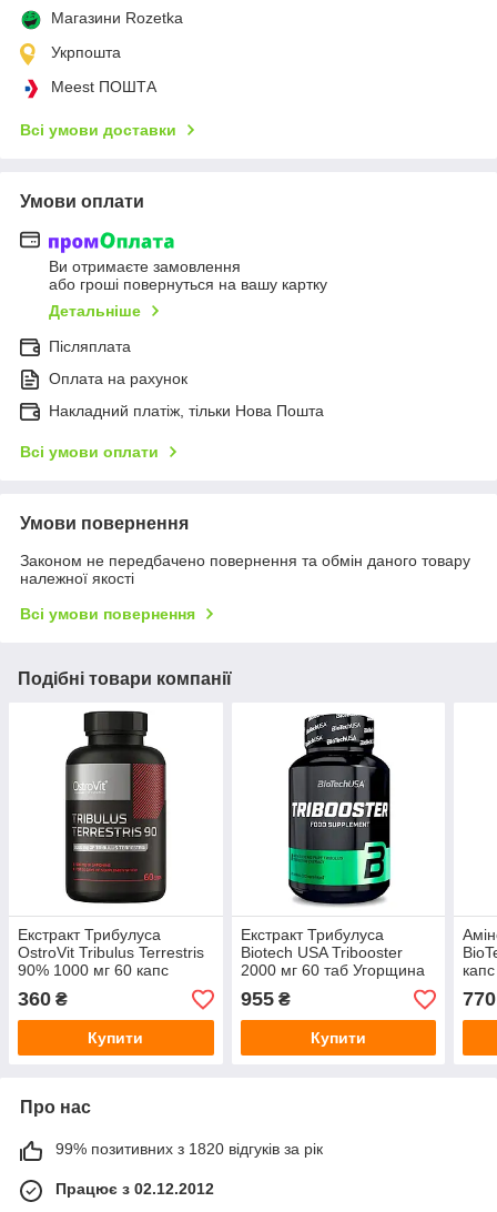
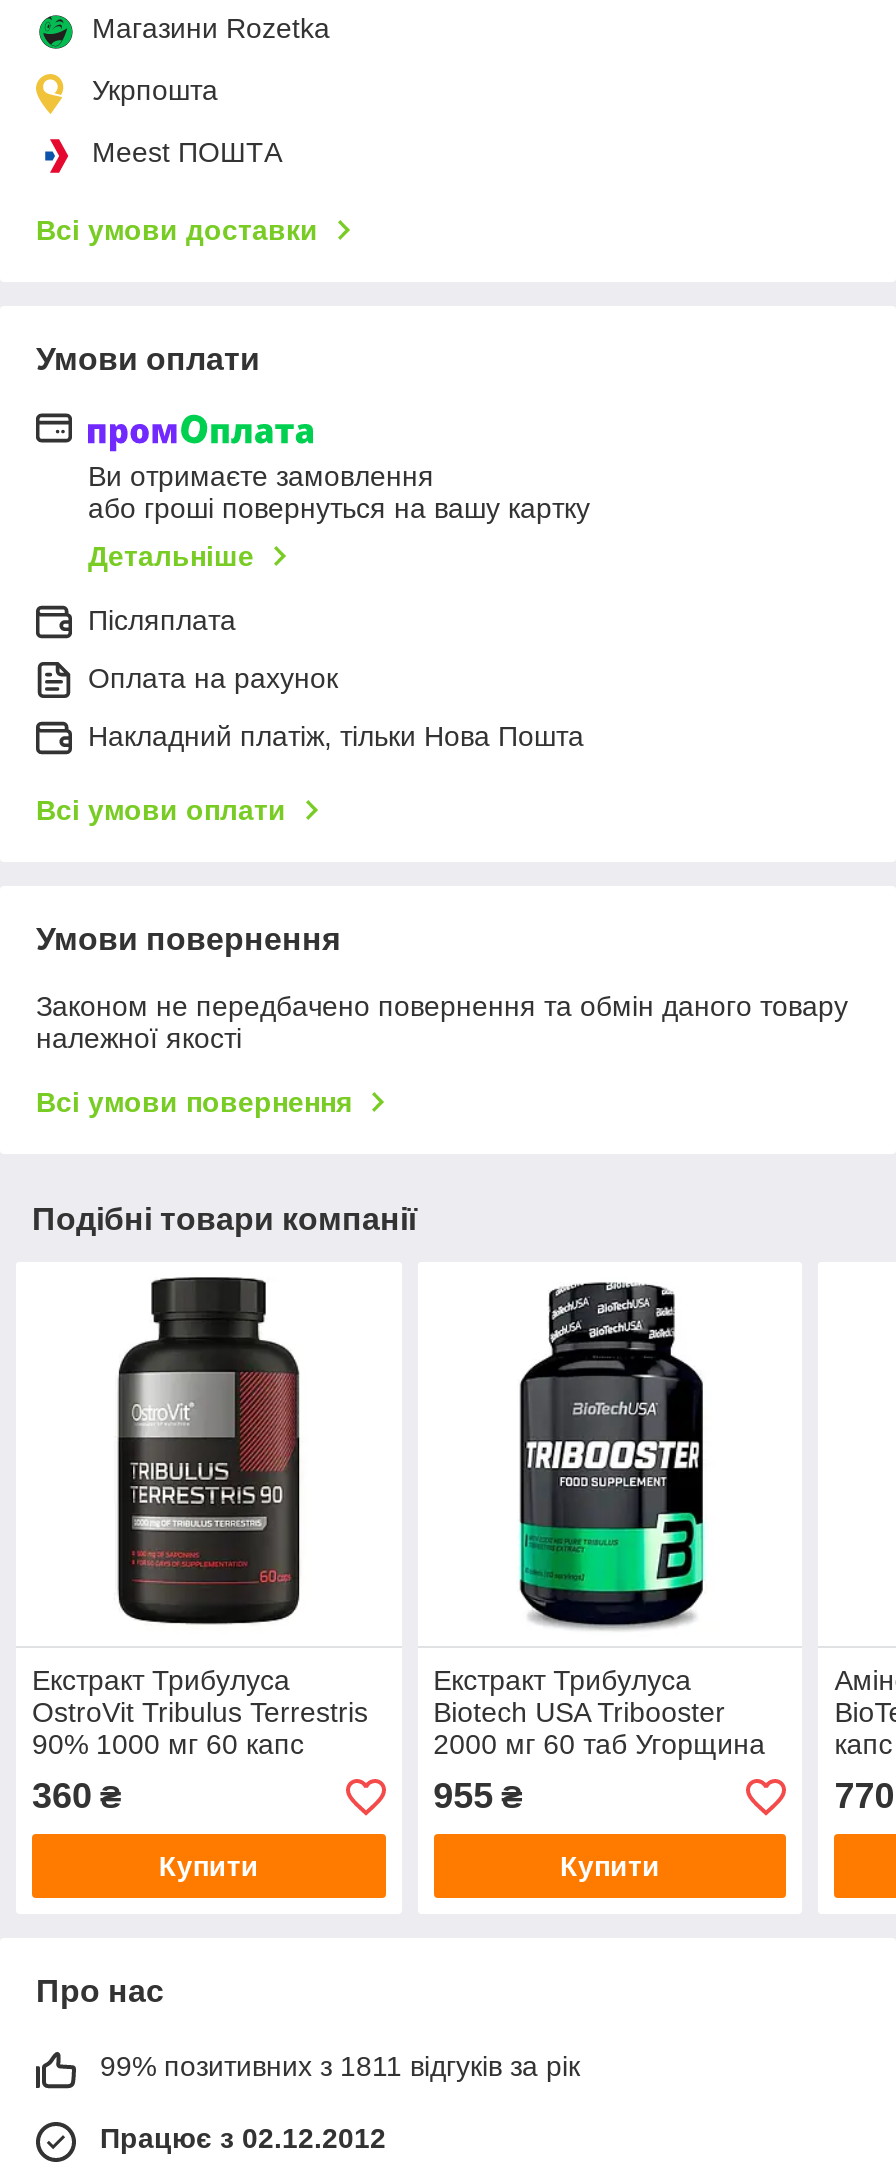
- 99% позитивних з 1820 відгуків за рік
+ 99% позитивних з 1811 відгуків за рік
